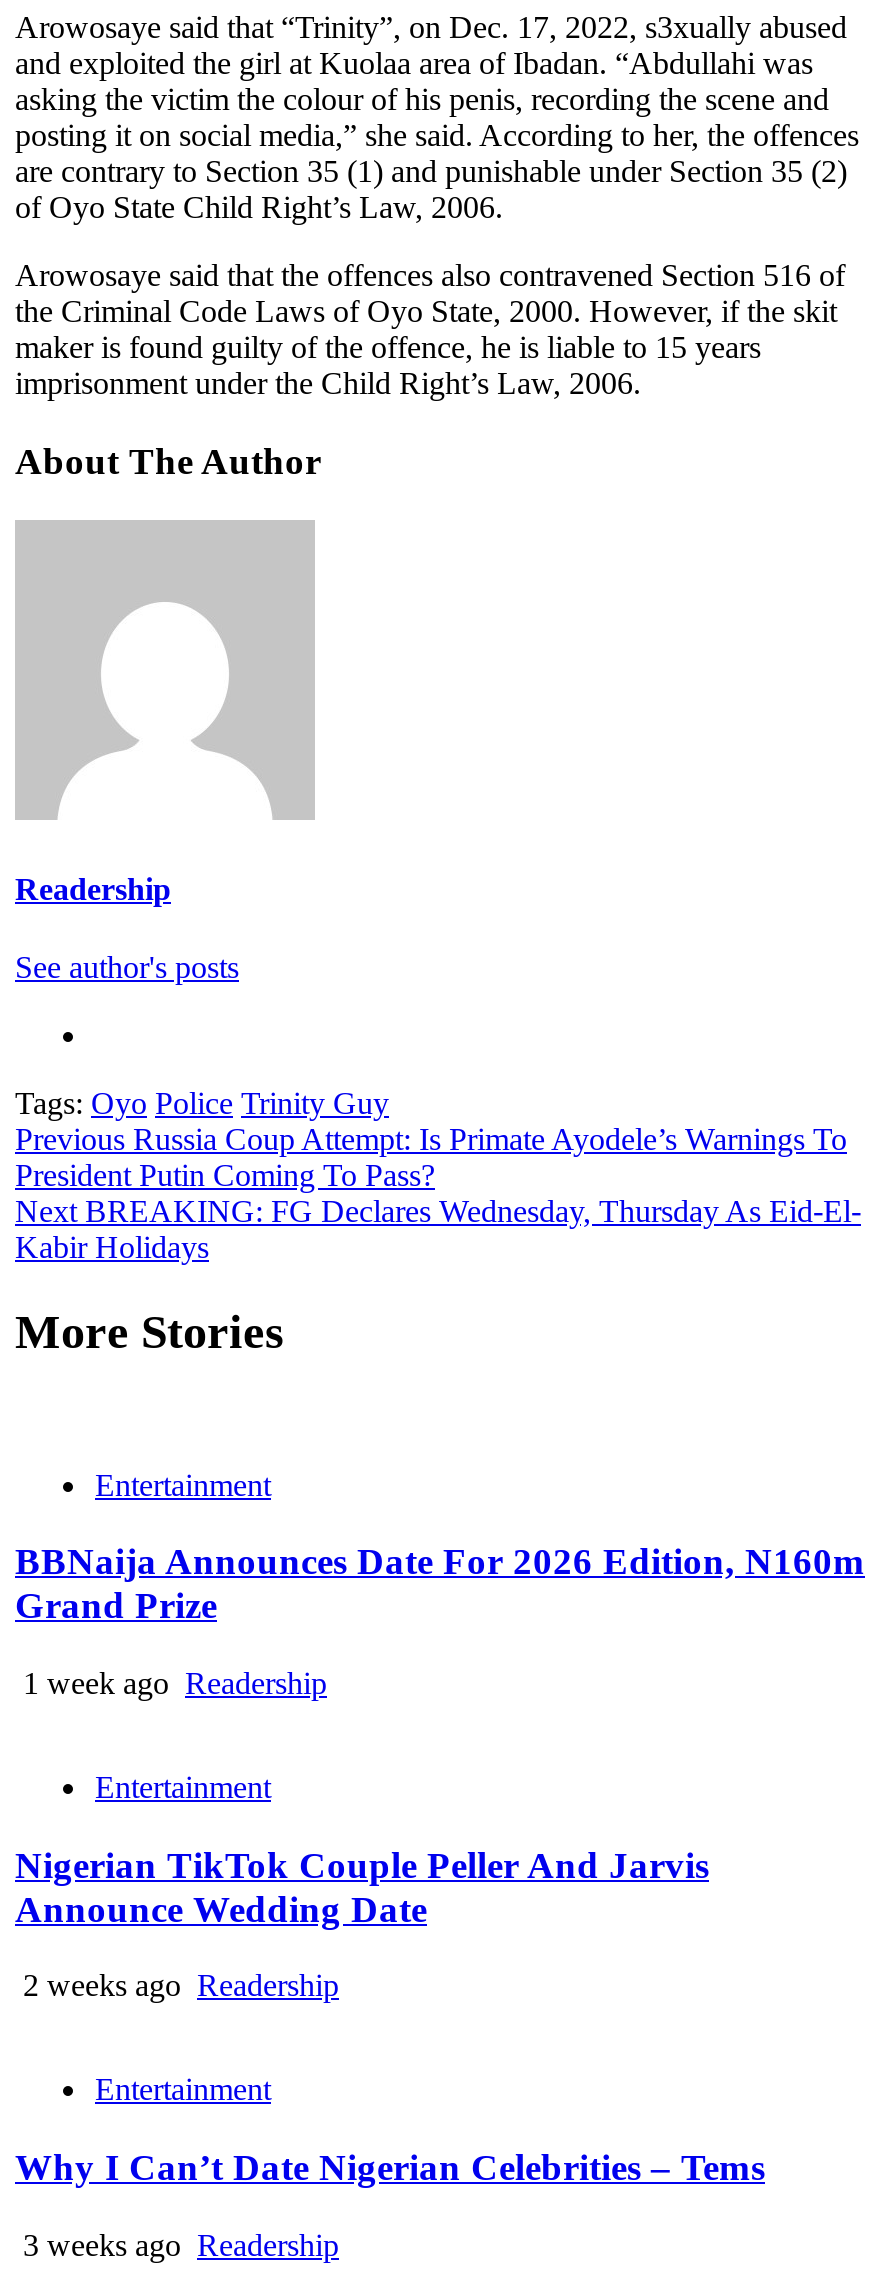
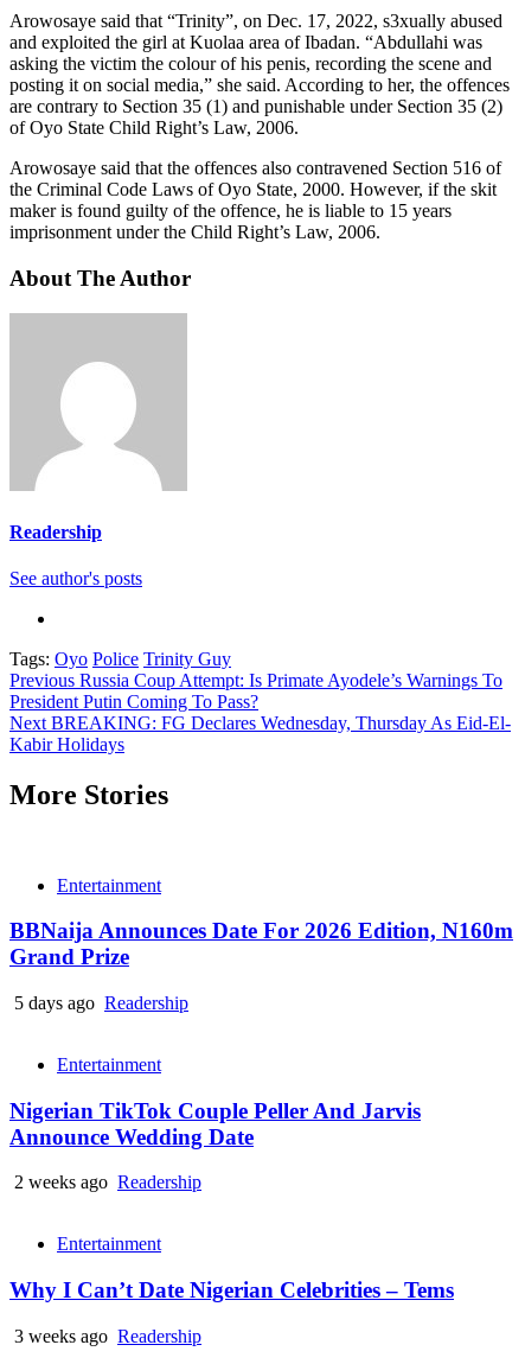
- 1 week ago Readership
+ 5 days ago Readership
